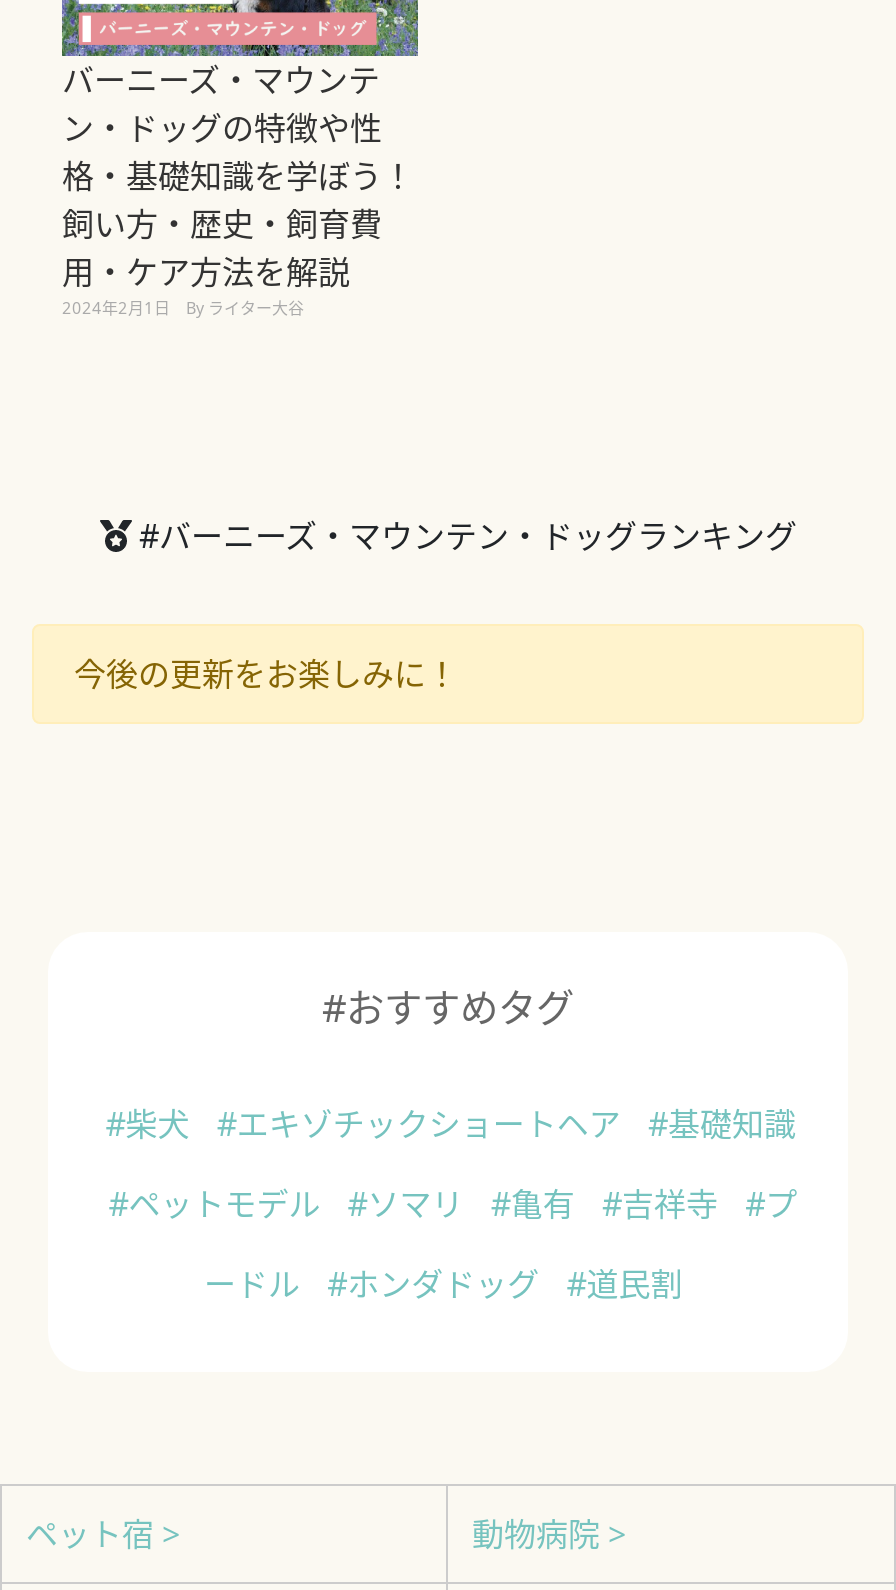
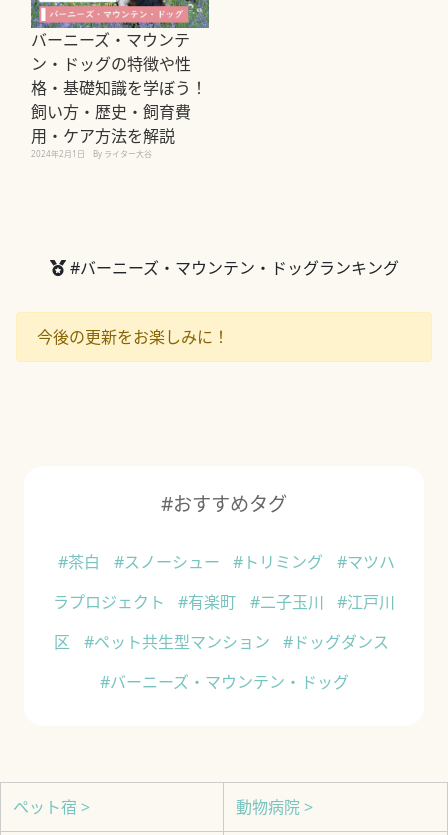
- #柴犬 #エキゾチックショートヘア #基礎知識
- #ペットモデル #ソマリ #亀有 #吉祥寺 #プ
- ードル #ホンダドッグ #道民割
+ #茶白 #スノーシュー #トリミング #マツハ
+ ラプロジェクト #有楽町 #二子玉川 #江戸川
+ 区 #ペット共生型マンション #ドッグダンス
+ #バーニーズ・マウンテン・ドッグ
